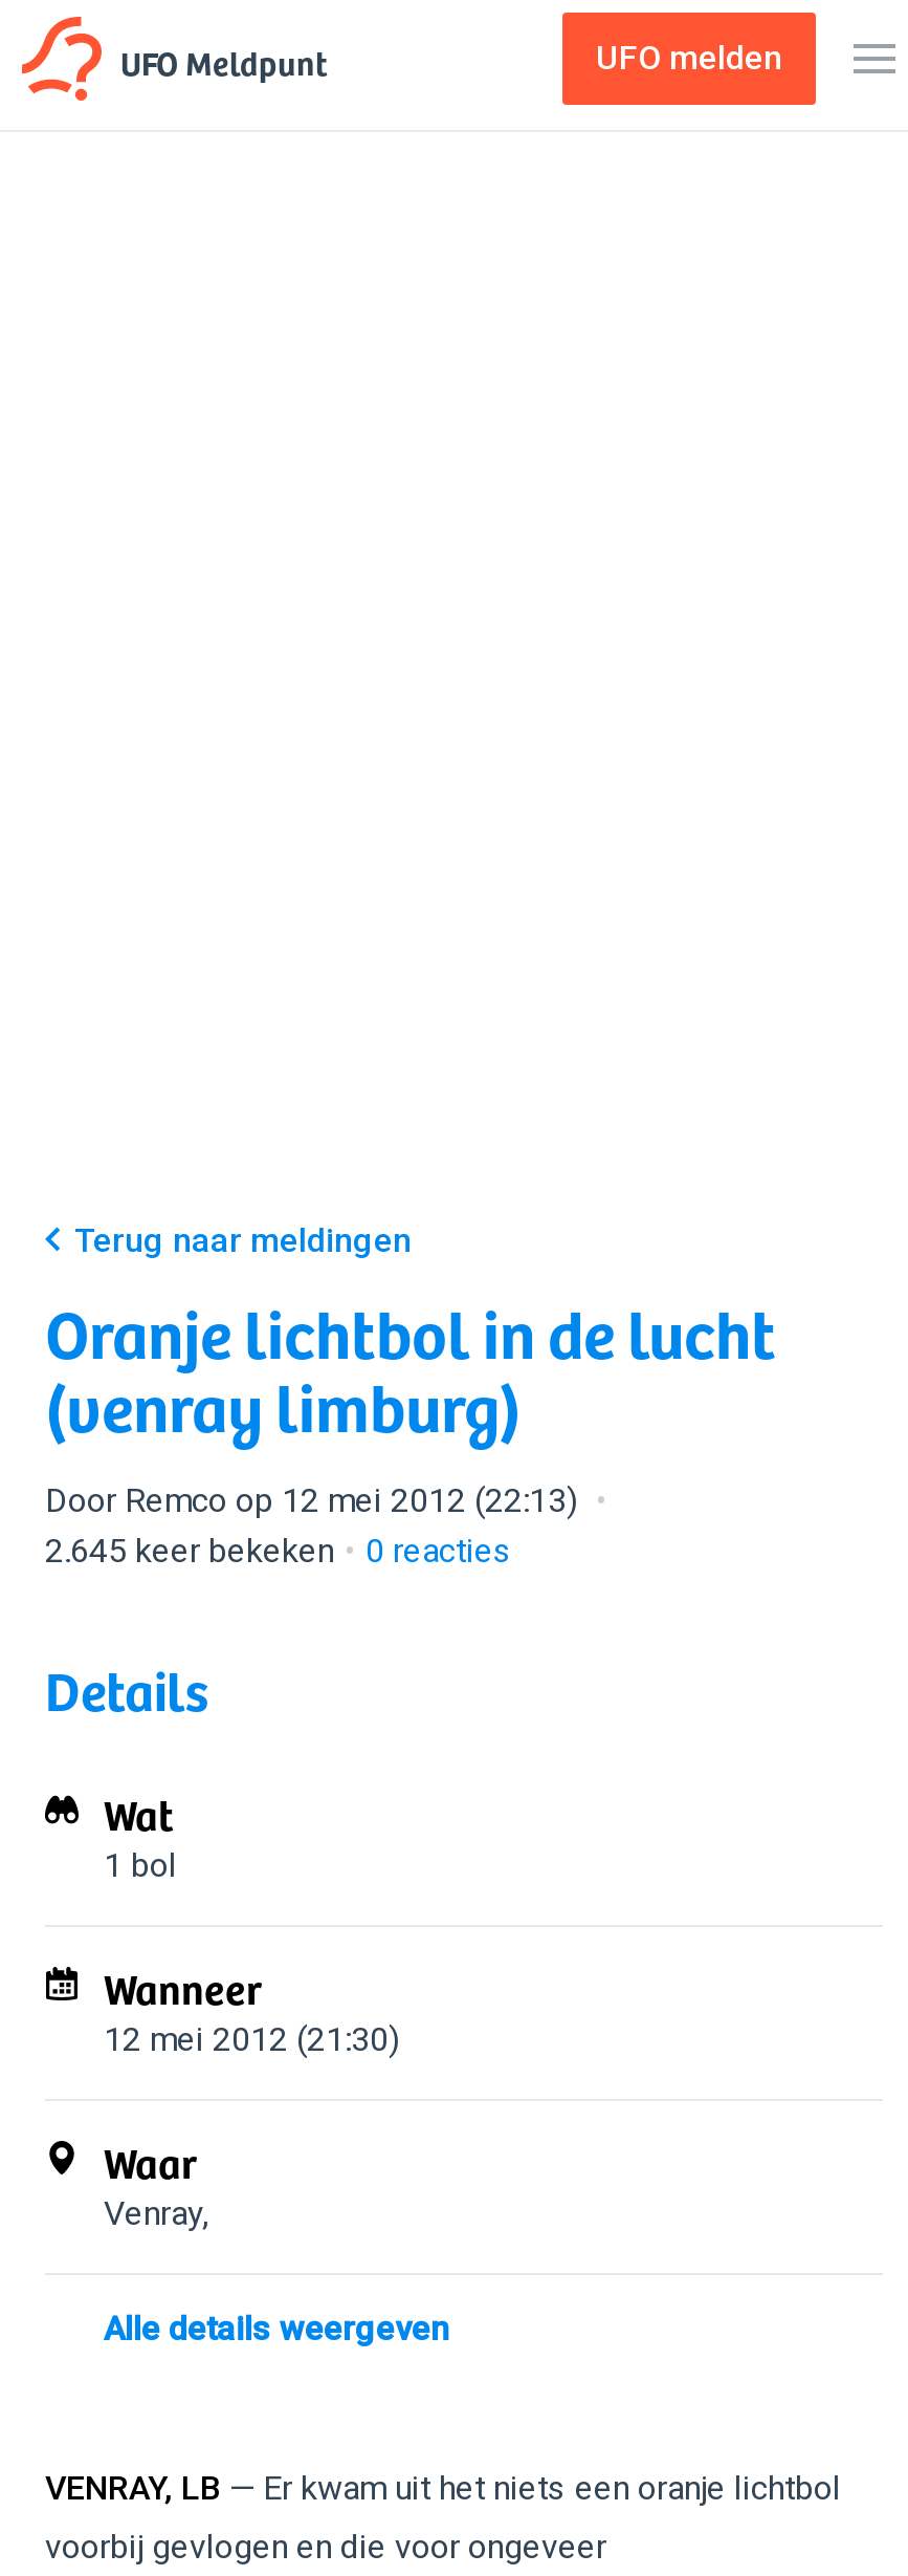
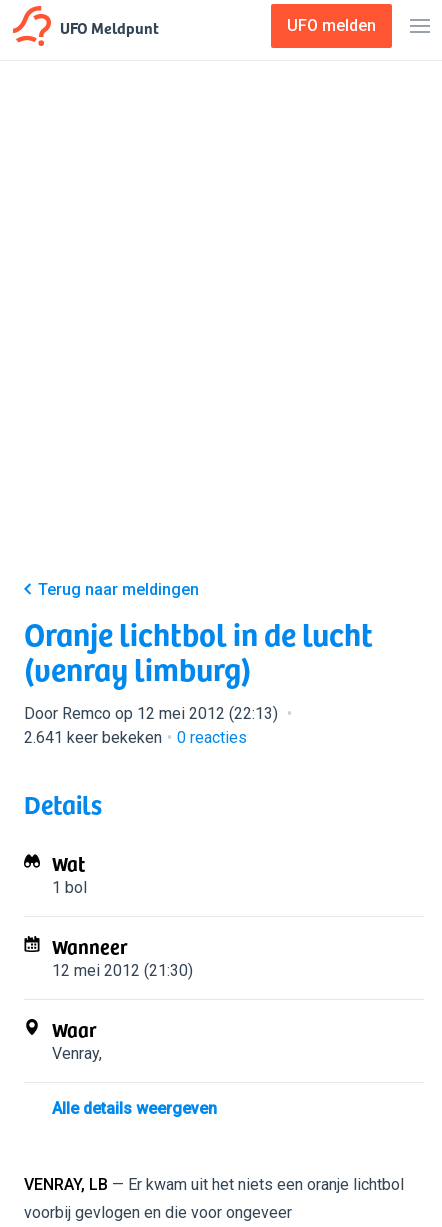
- 2.645 keer bekeken 0 reacties
+ 2.641 keer bekeken 0 reacties
